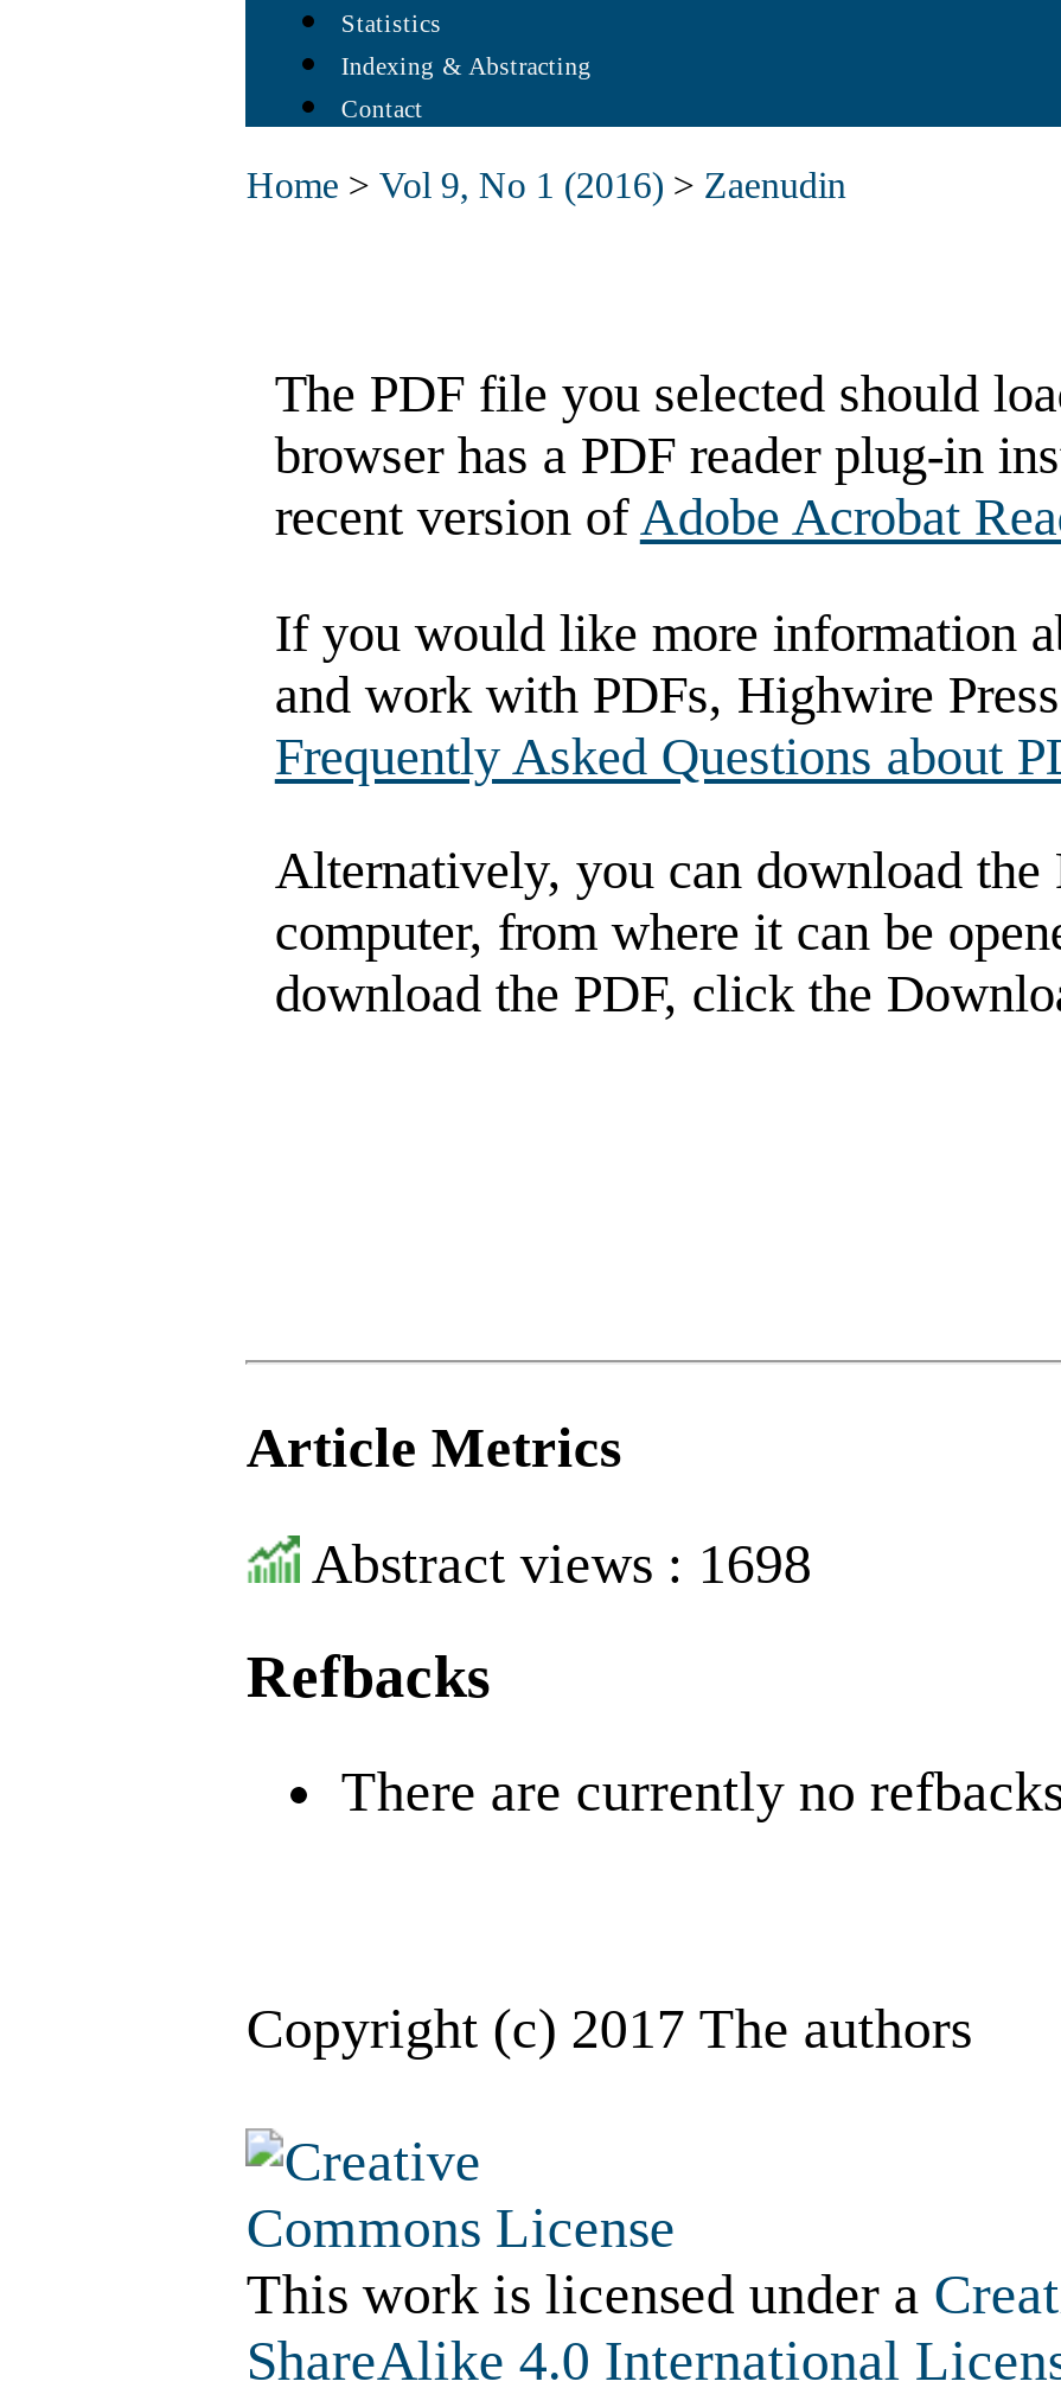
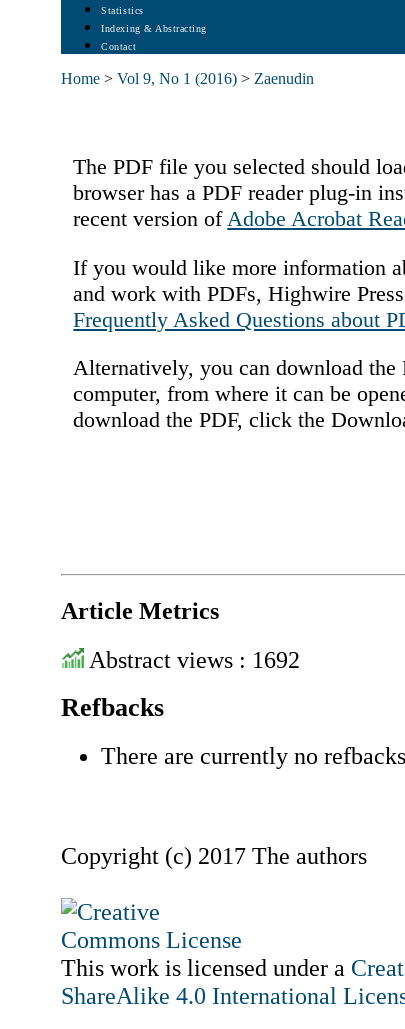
- Abstract views : 1698
+ Abstract views : 1692
